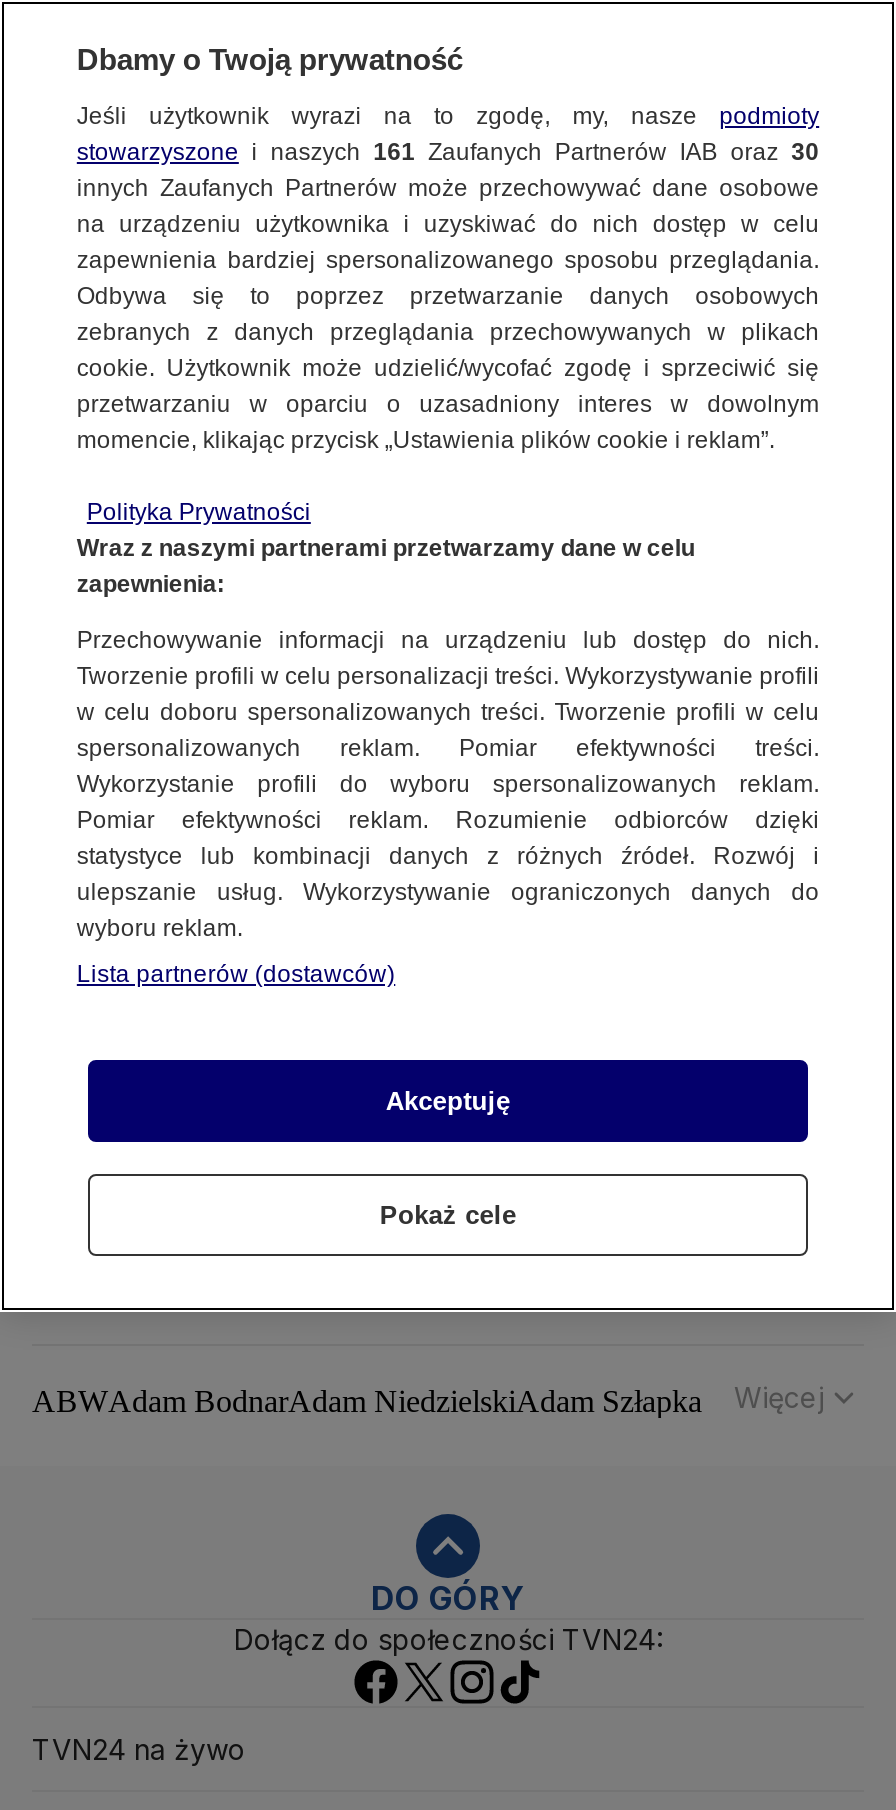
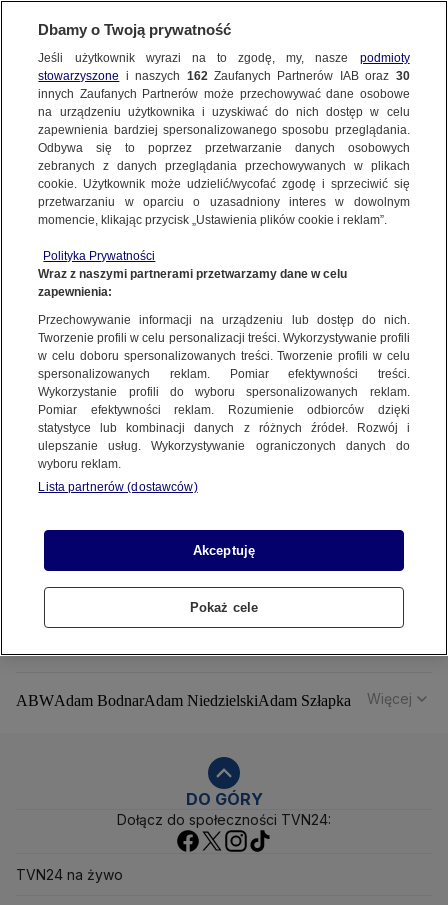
- stowarzyszone i naszych 161 Zaufanych Partnerów IAB oraz 30
+ stowarzyszone i naszych 162 Zaufanych Partnerów IAB oraz 30
